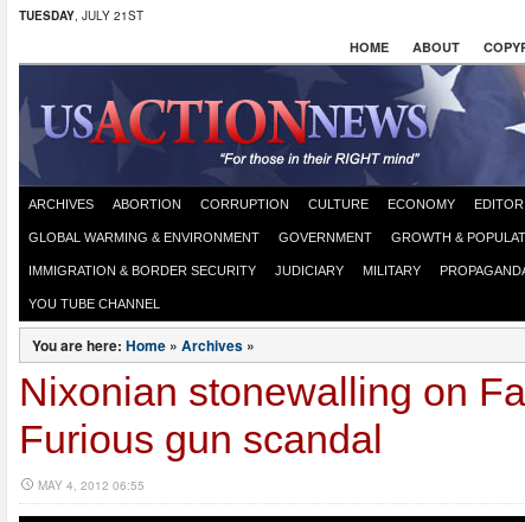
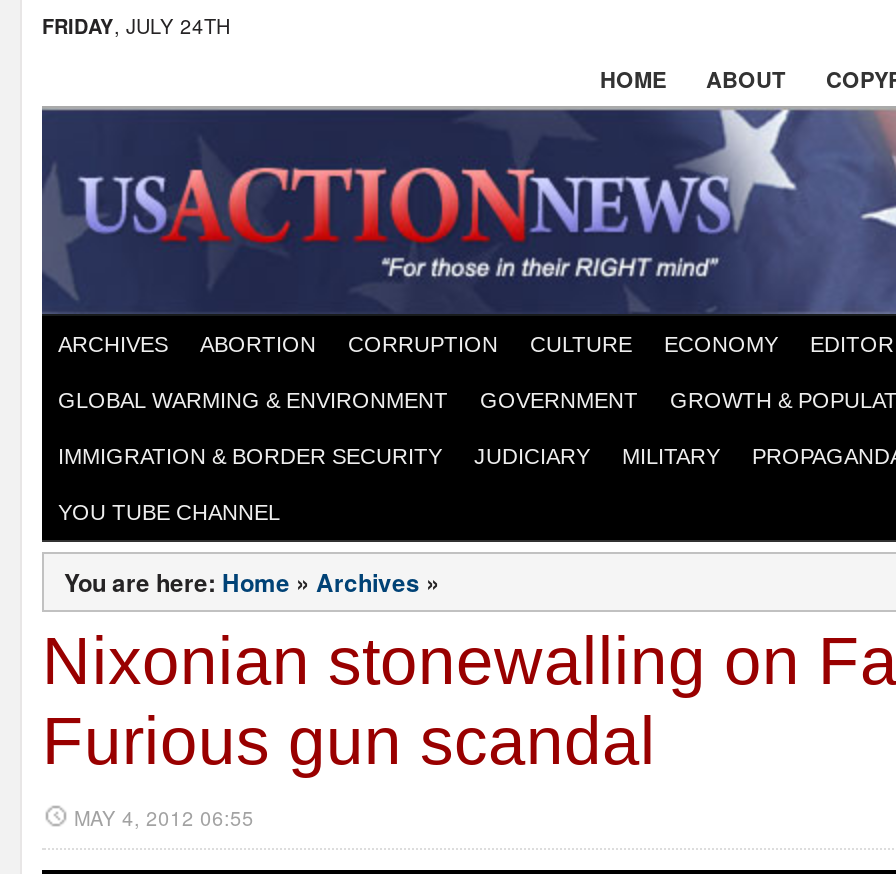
- TUESDAY, JULY 21ST
+ FRIDAY, JULY 24TH
